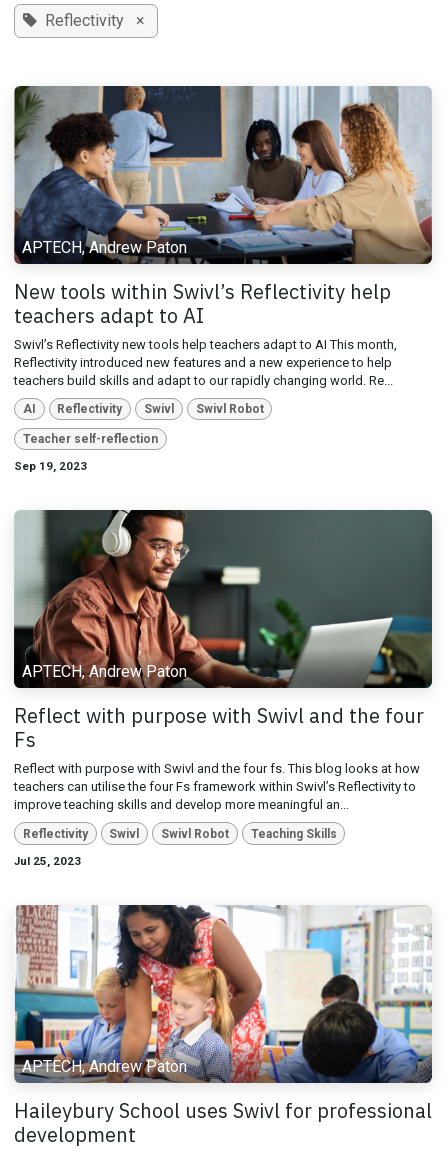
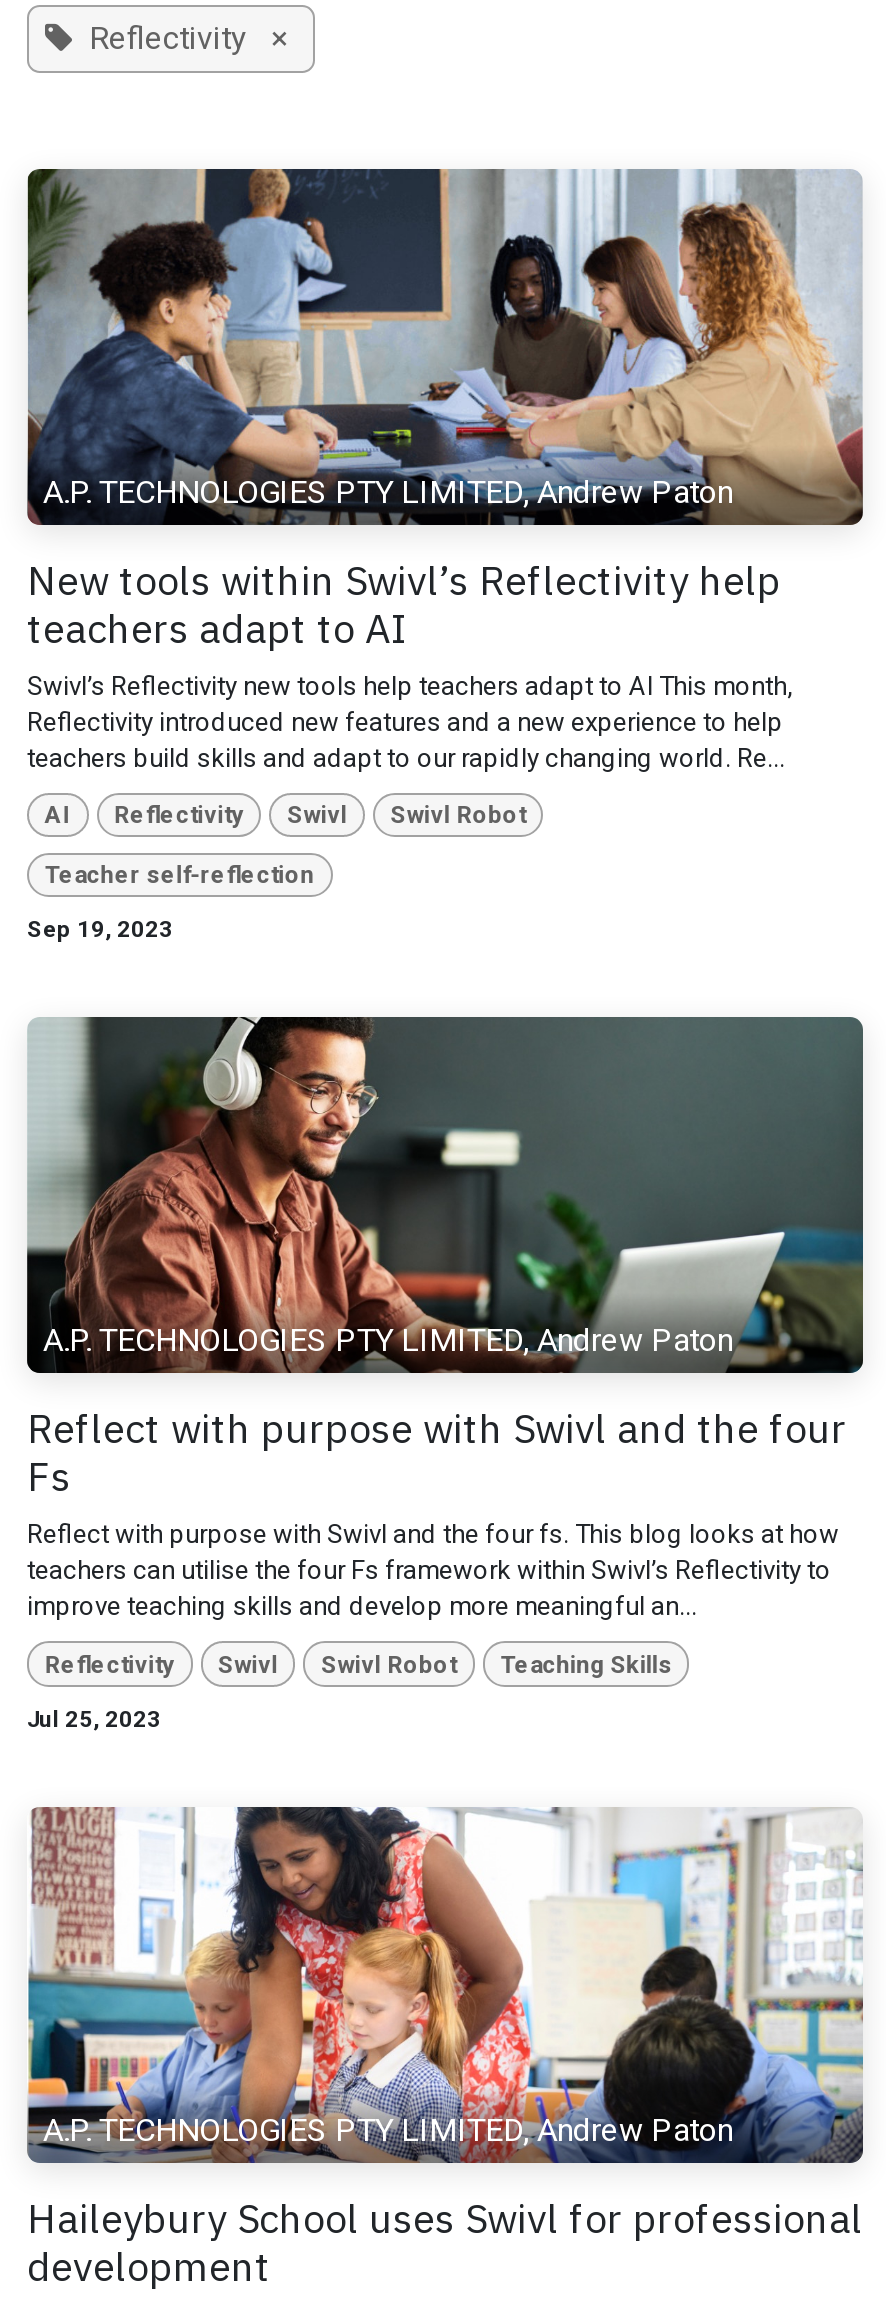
- APTECH, Andrew Paton
+ A.P. TECHNOLOGIES PTY LIMITED, Andrew Paton

- APTECH, Andrew Paton
+ A.P. TECHNOLOGIES PTY LIMITED, Andrew Paton

- APTECH, Andrew Paton
+ A.P. TECHNOLOGIES PTY LIMITED, Andrew Paton
